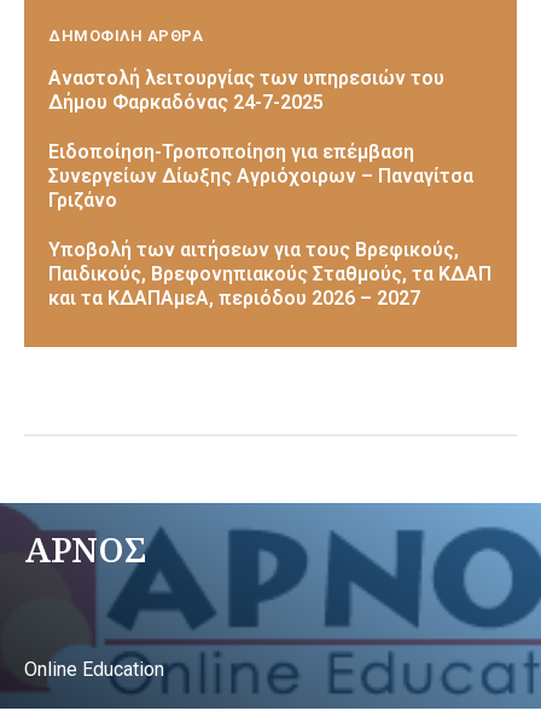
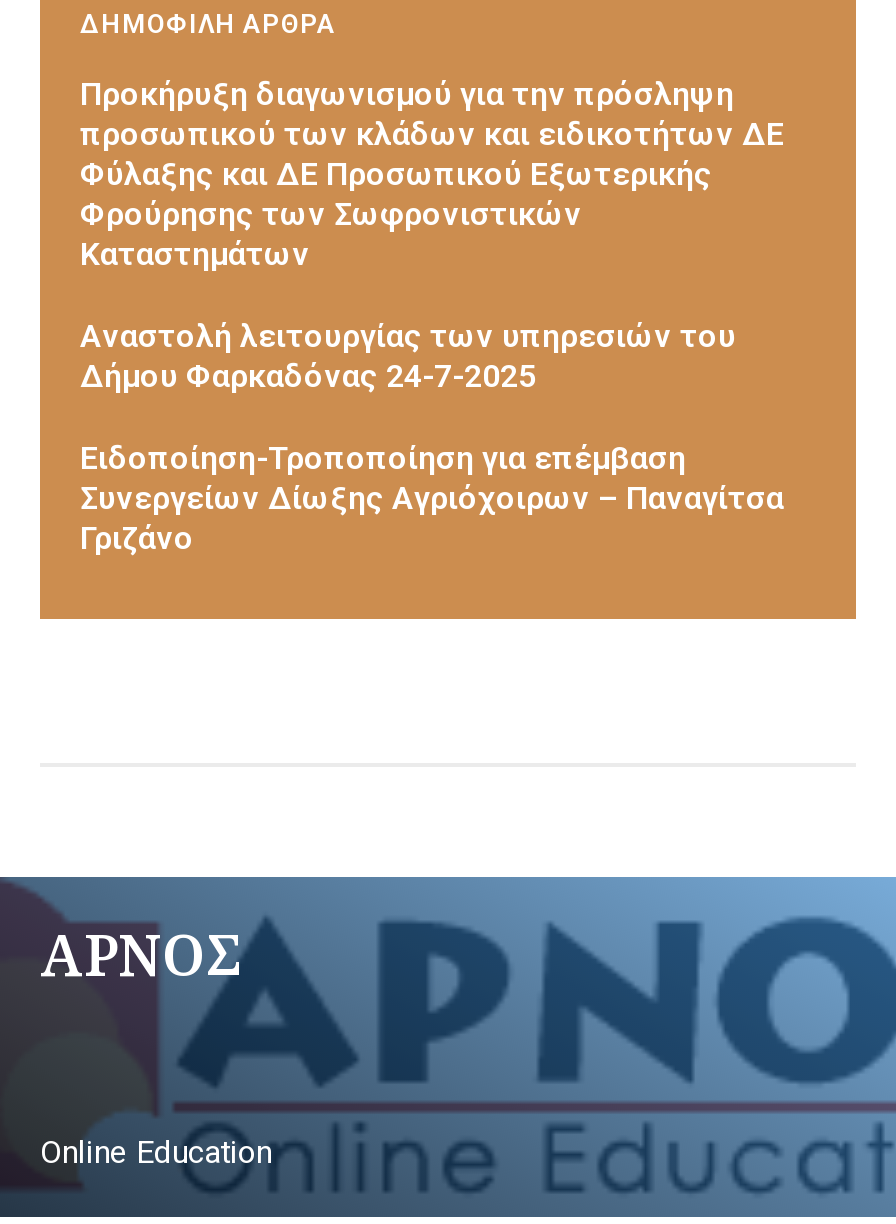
+ Προκήρυξη διαγωνισμού για την πρόσληψη
+ προσωπικού των κλάδων και ειδικοτήτων ΔΕ
+ Φύλαξης και ΔΕ Προσωπικού Εξωτερικής
+ Φρούρησης των Σωφρονιστικών
+ Καταστημάτων

moved down: Αναστολή λειτουργίας των υπηρεσιών του | Δήμου Φαρκαδόνας 24-7-2025 | Ειδοποίηση-Τροποποίηση για επέμβαση | Συνεργείων Δίωξης Αγριόχοιρων – Παναγίτσα | Γριζάνο

- Υποβολή των αιτήσεων για τους Βρεφικούς,
- Παιδικούς, Βρεφονηπιακούς Σταθμούς, τα ΚΔΑΠ
- και τα ΚΔΑΠΑμεΑ, περιόδου 2026 – 2027
